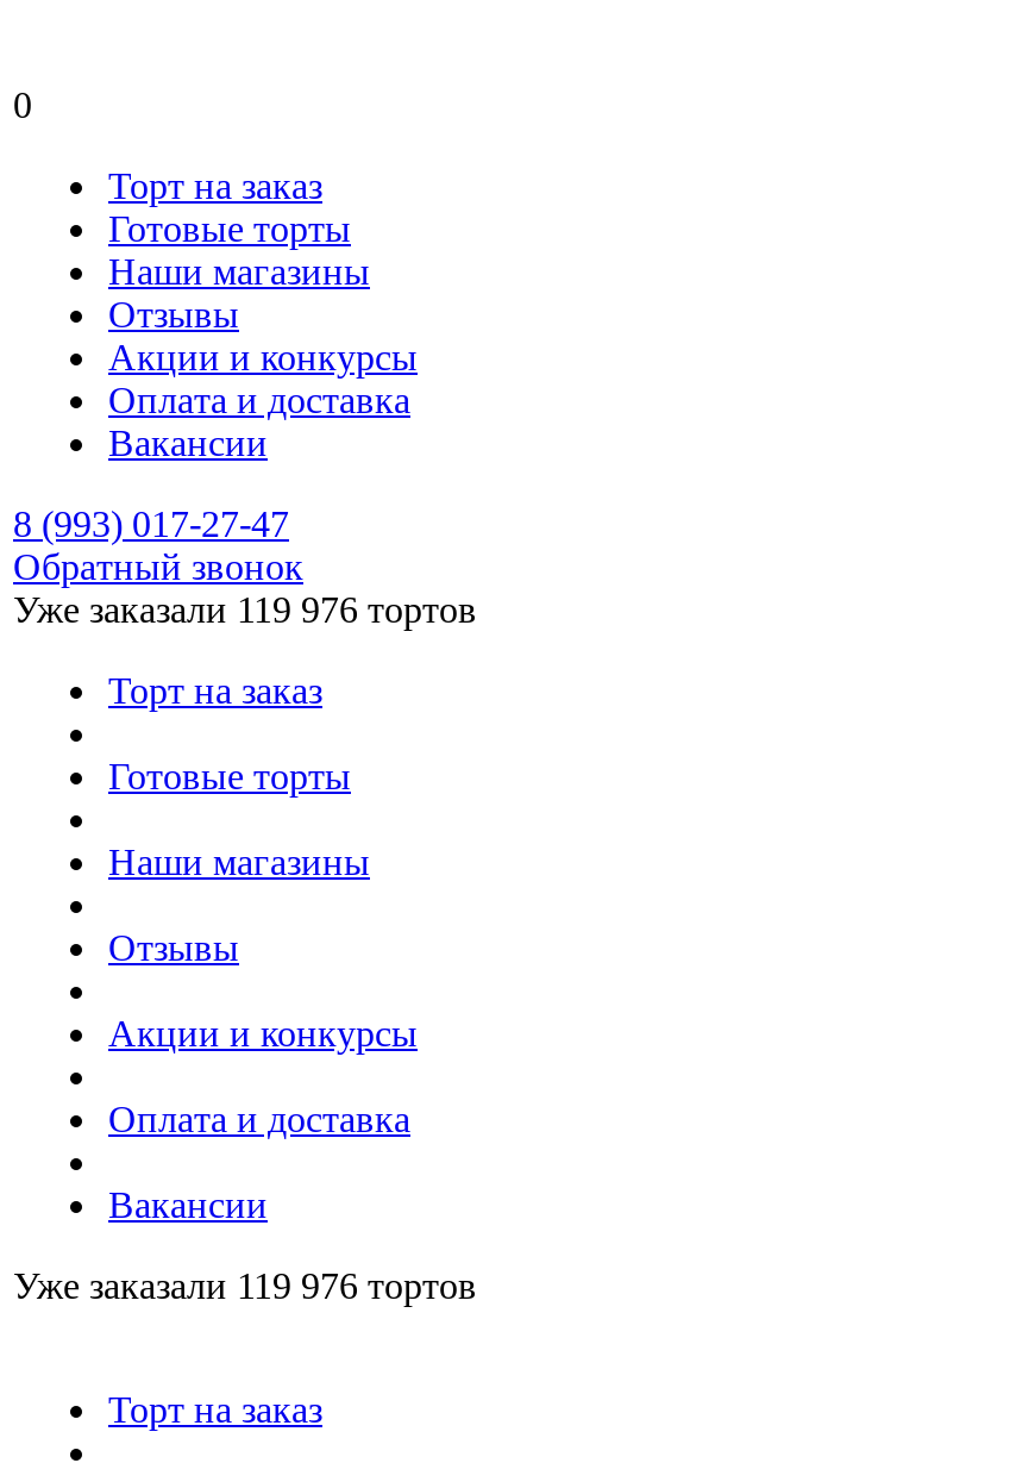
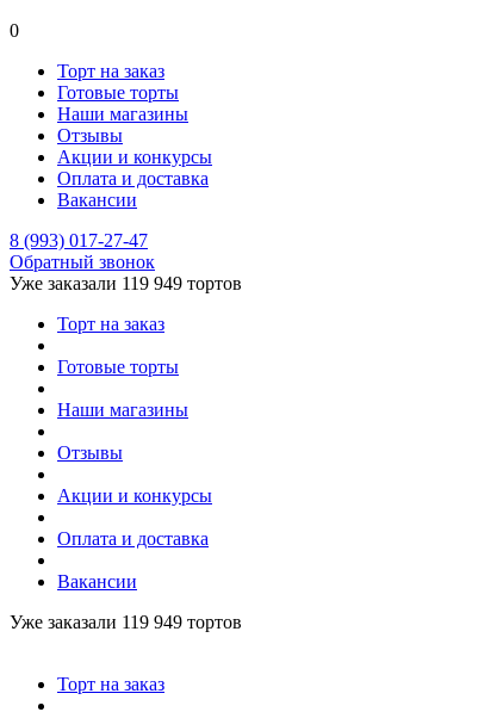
- Уже заказали 119 976 тортов
+ Уже заказали 119 949 тортов

- Уже заказали 119 976 тортов
+ Уже заказали 119 949 тортов
